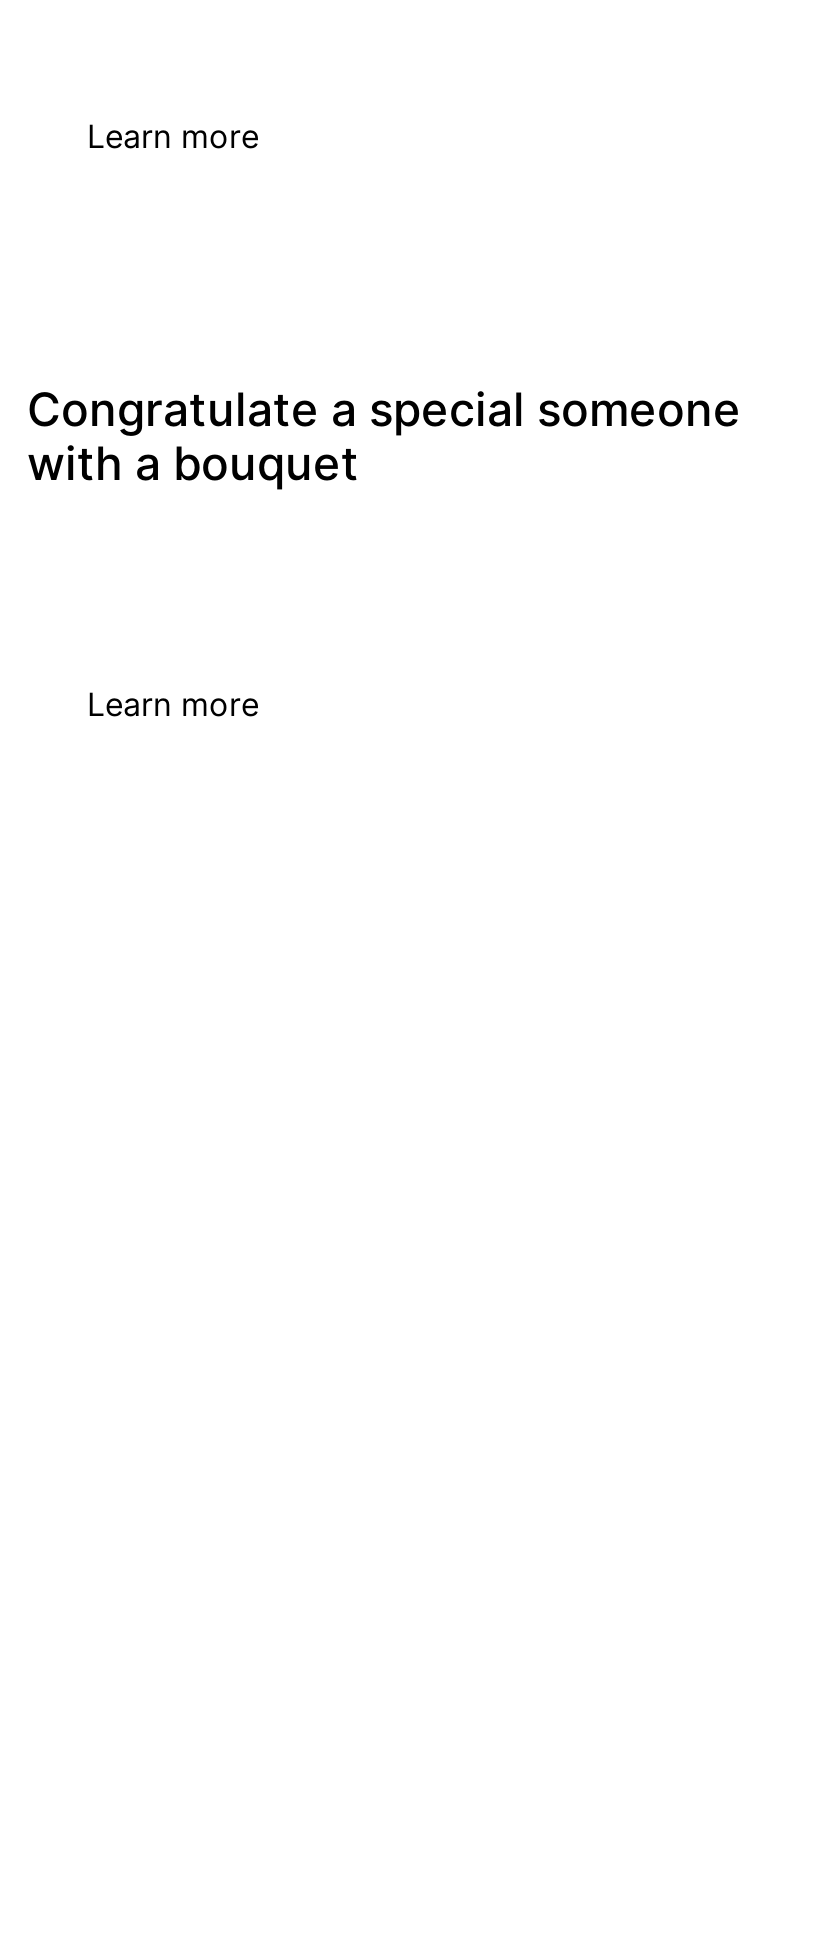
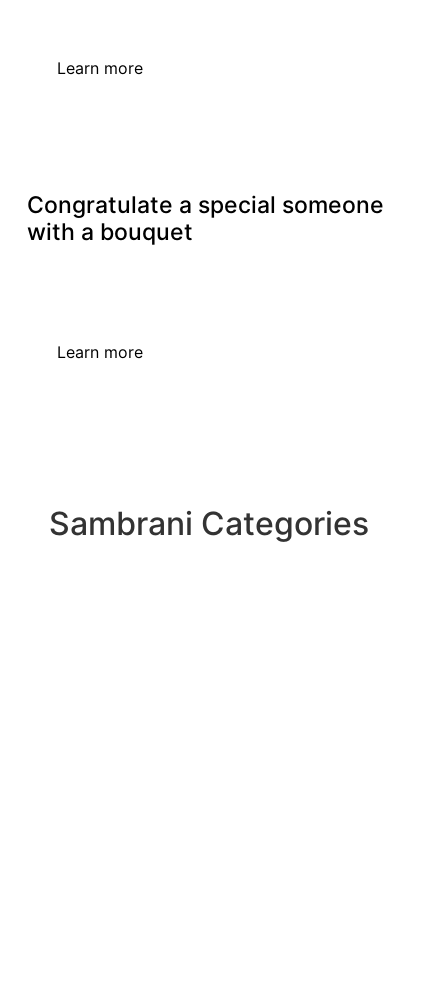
+ Sambrani Categories
